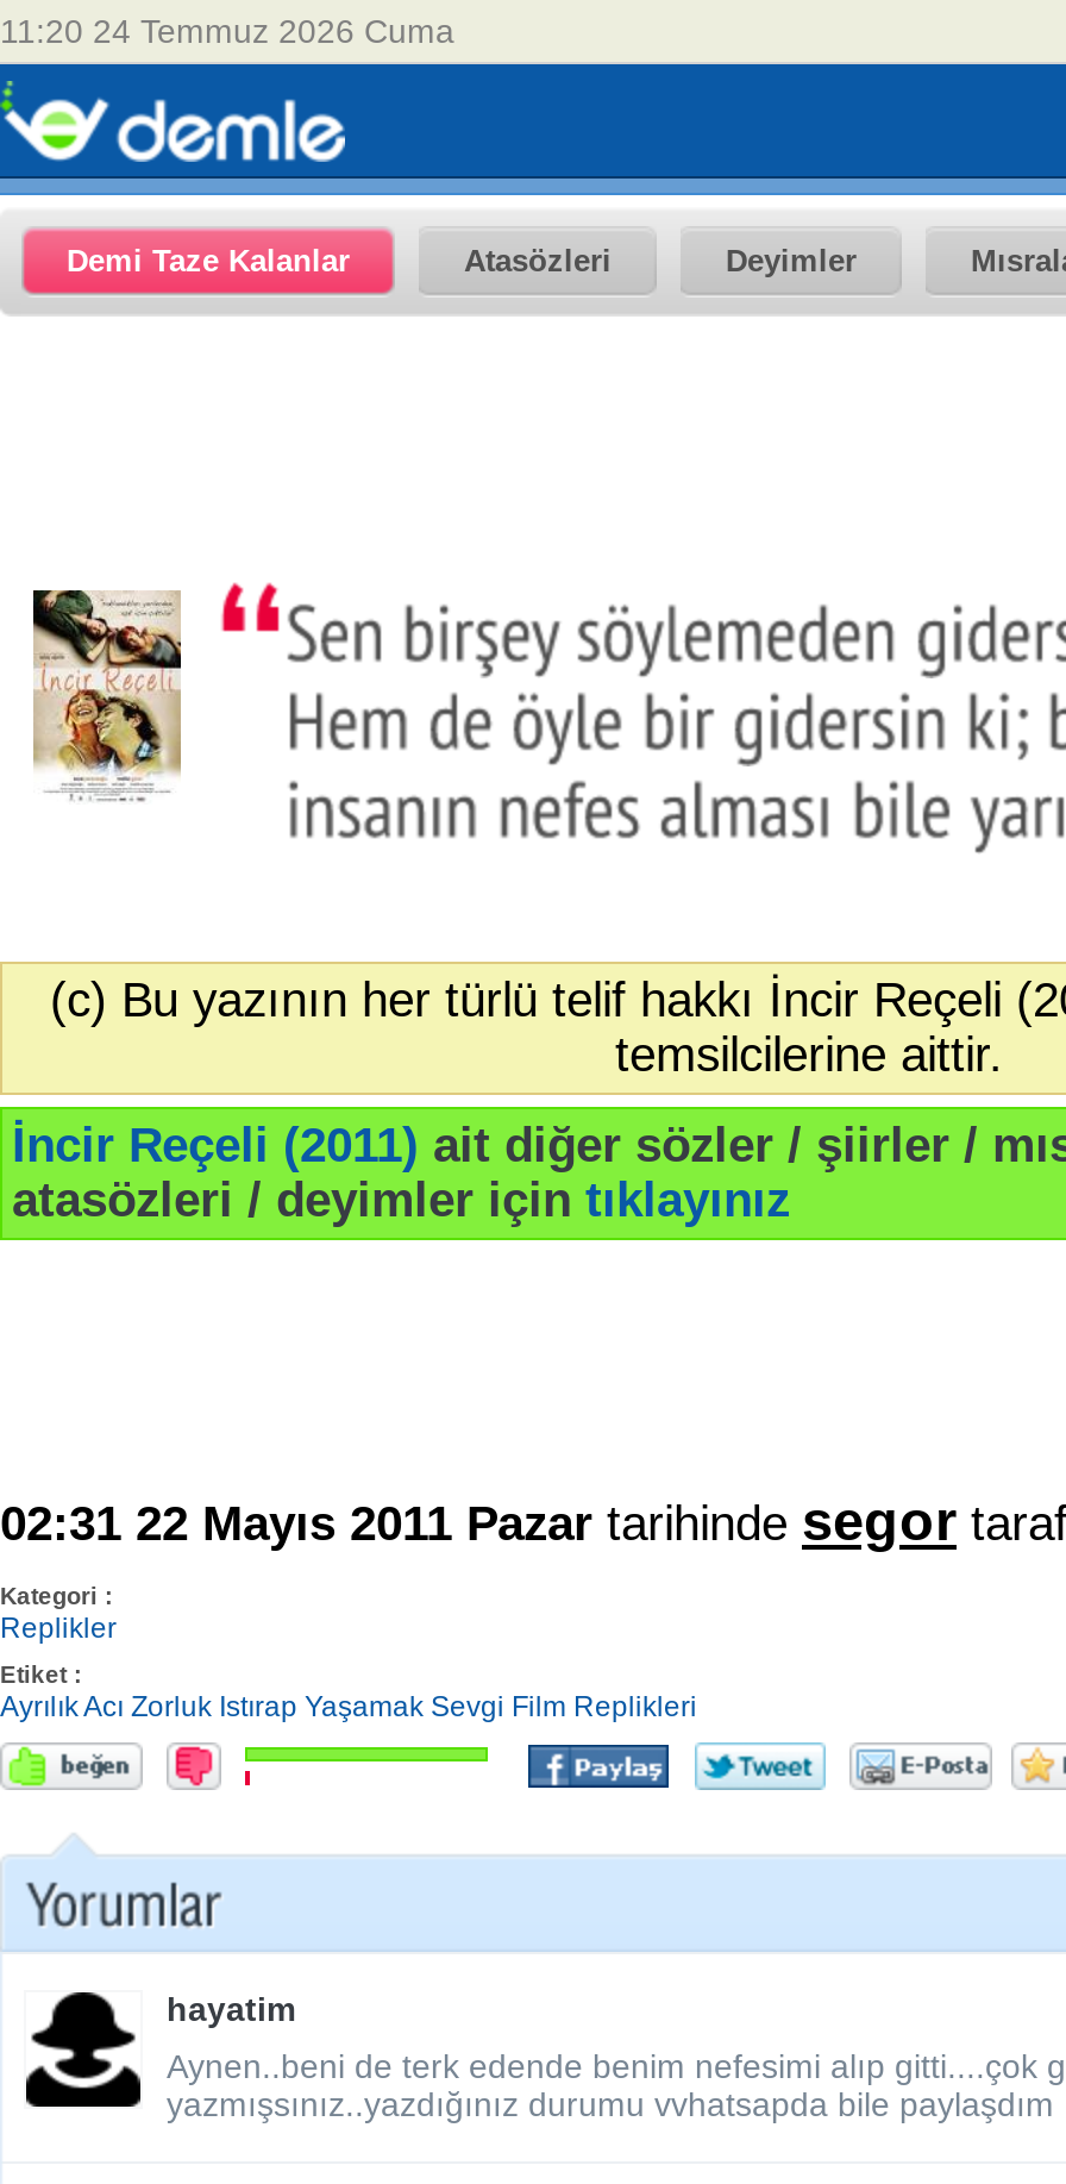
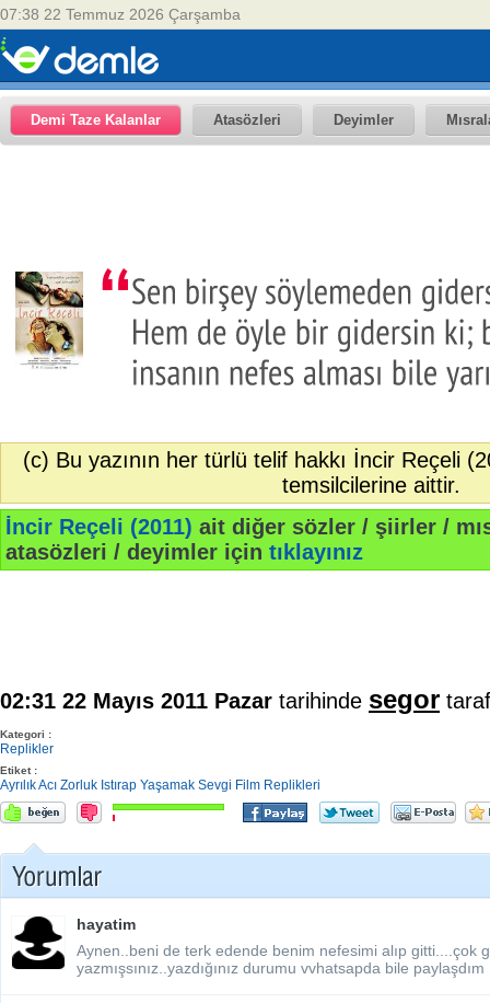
- 11:20 24 Temmuz 2026 Cuma
+ 07:38 22 Temmuz 2026 Çarşamba
